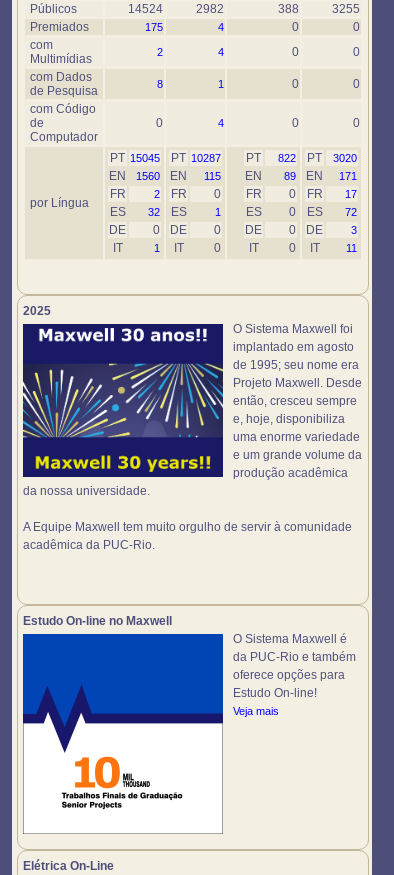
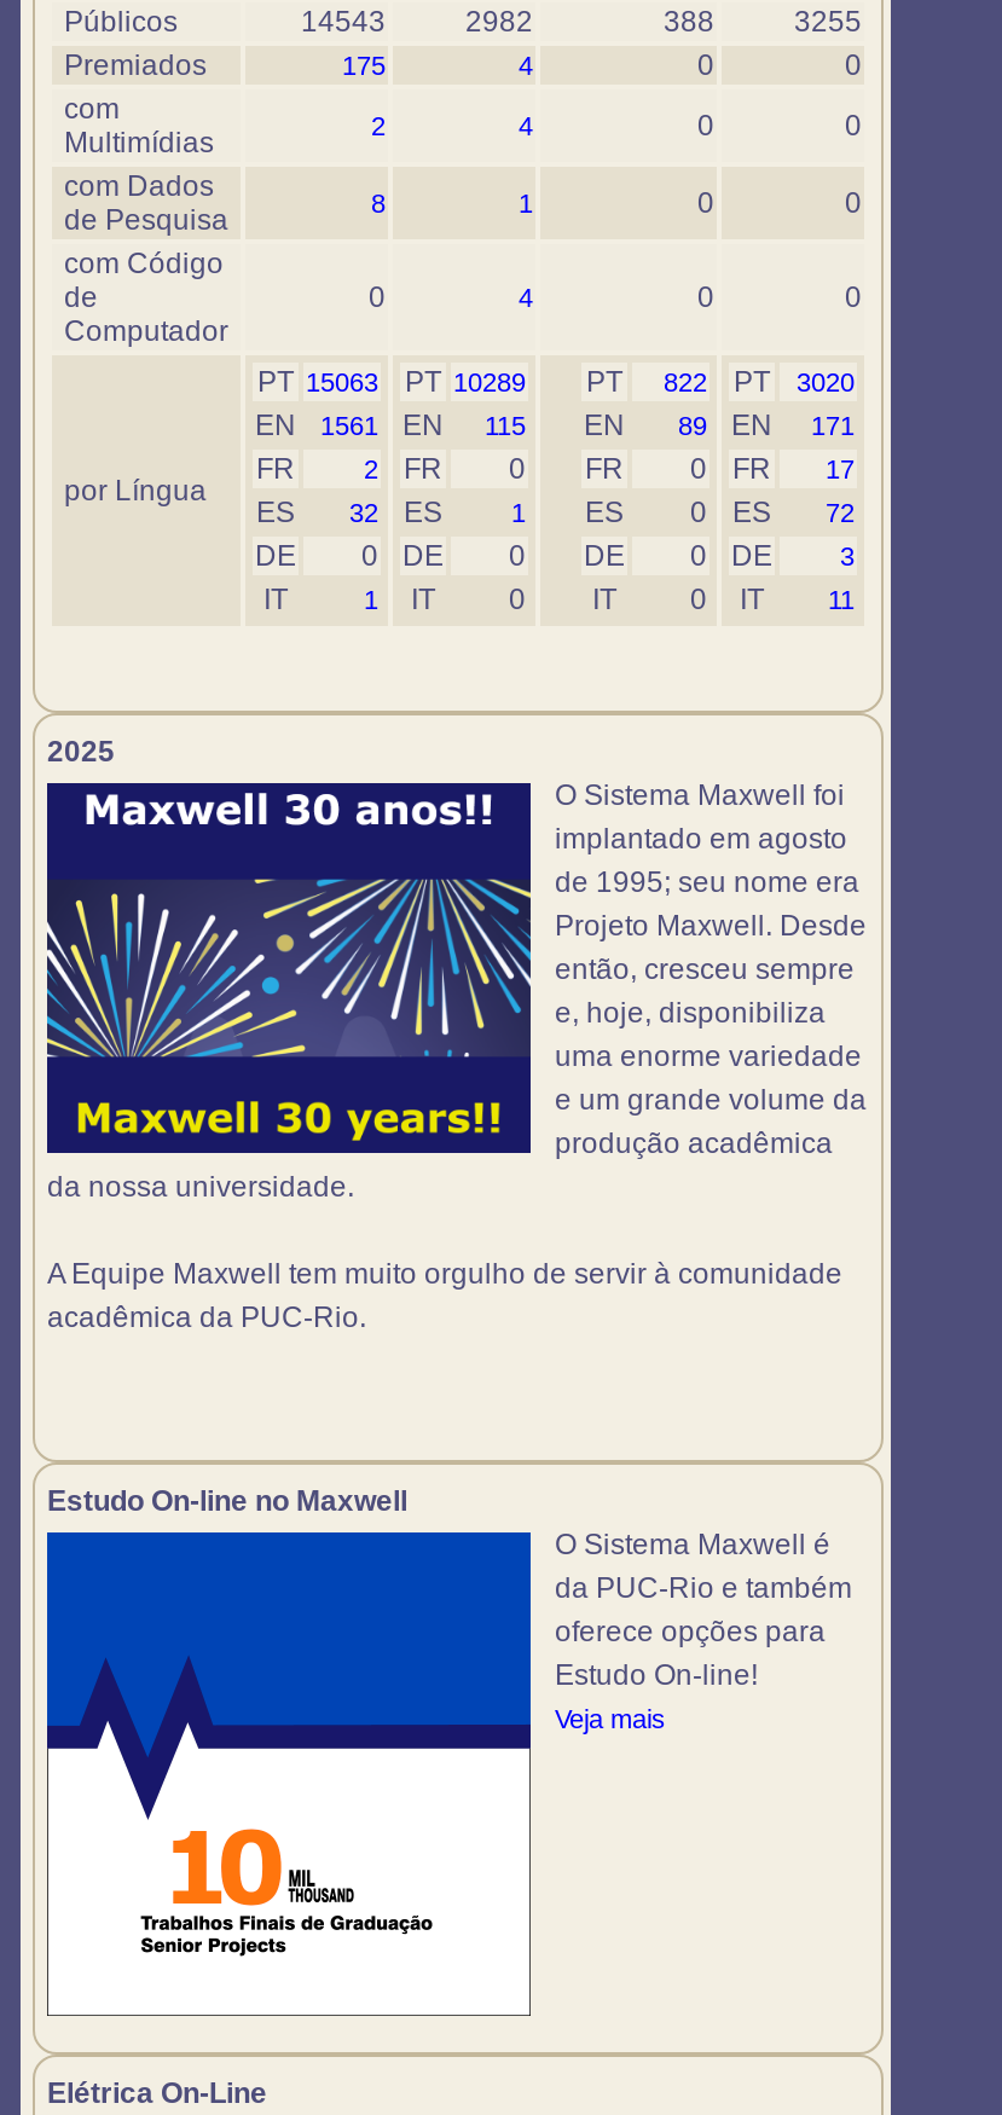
- 14524
+ 14543

- PT 15045
+ PT 15063

- PT 10287
+ PT 10289

- EN 1560 EN 115 EN 89 EN 171
+ EN 1561 EN 115 EN 89 EN 171
